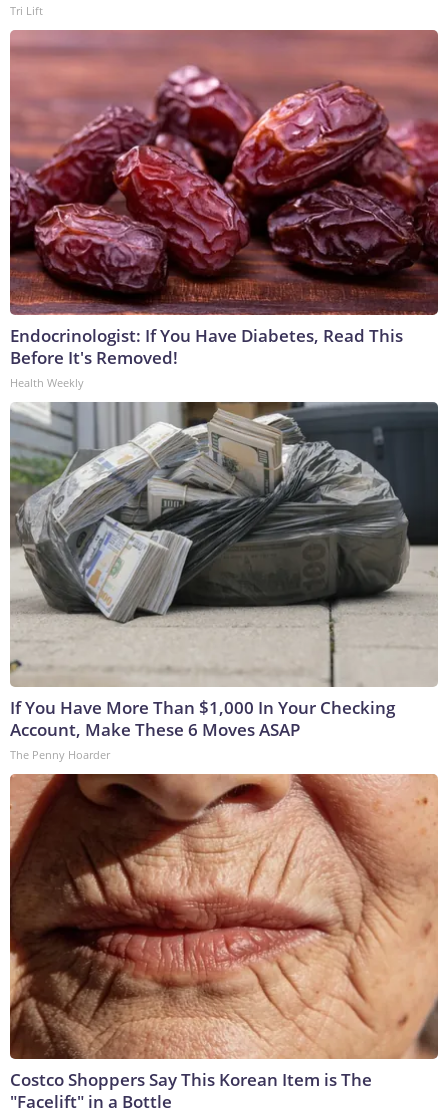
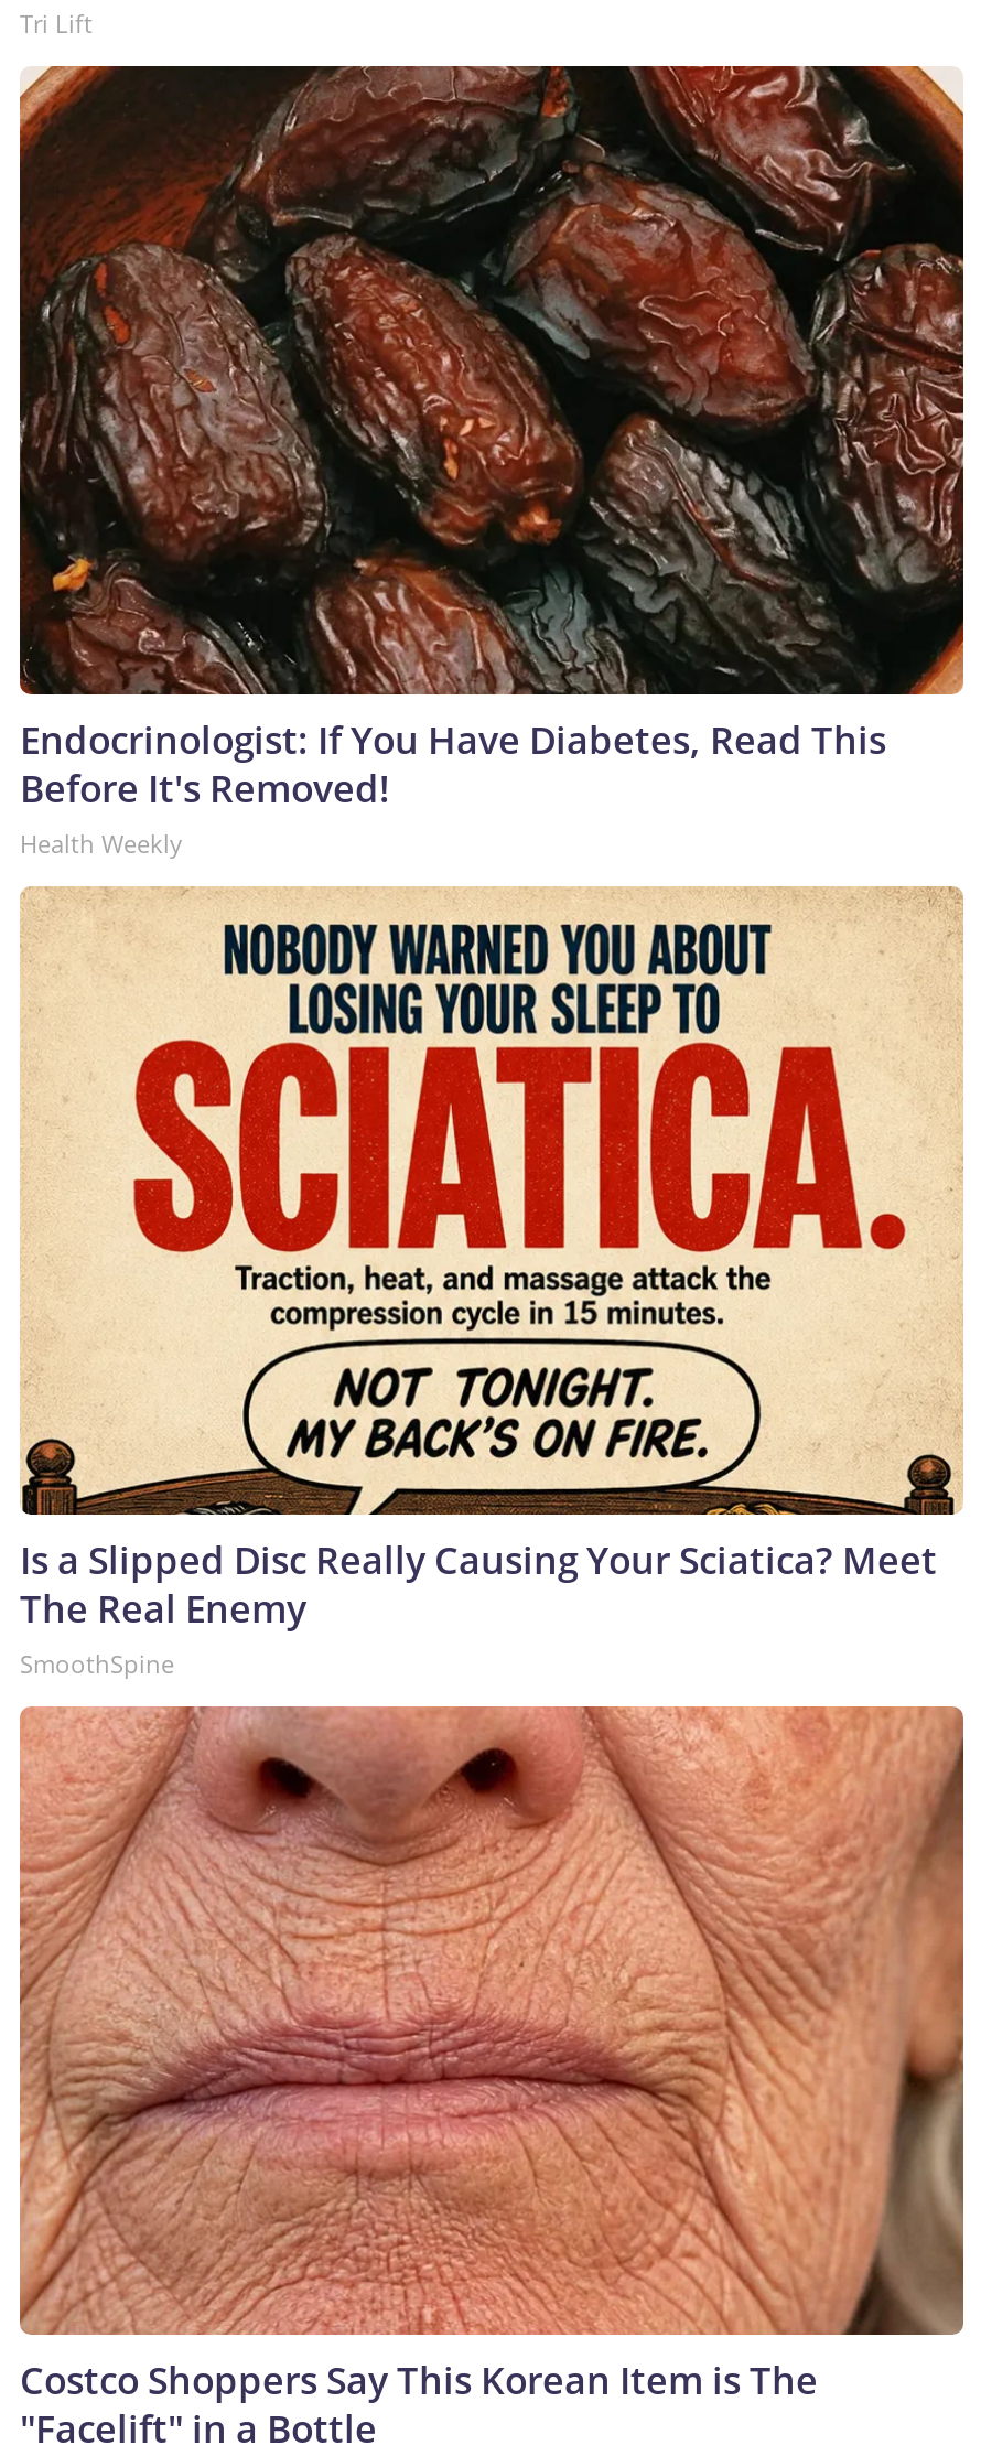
- [image]
+ [image]

- [image]
- If You Have More Than $1,000 In Your Checking
- Account, Make These 6 Moves ASAP
- The Penny Hoarder
+ [image]
+ Is a Slipped Disc Really Causing Your Sciatica? Meet
+ The Real Enemy
+ SmoothSpine

- [image]
+ [image]
